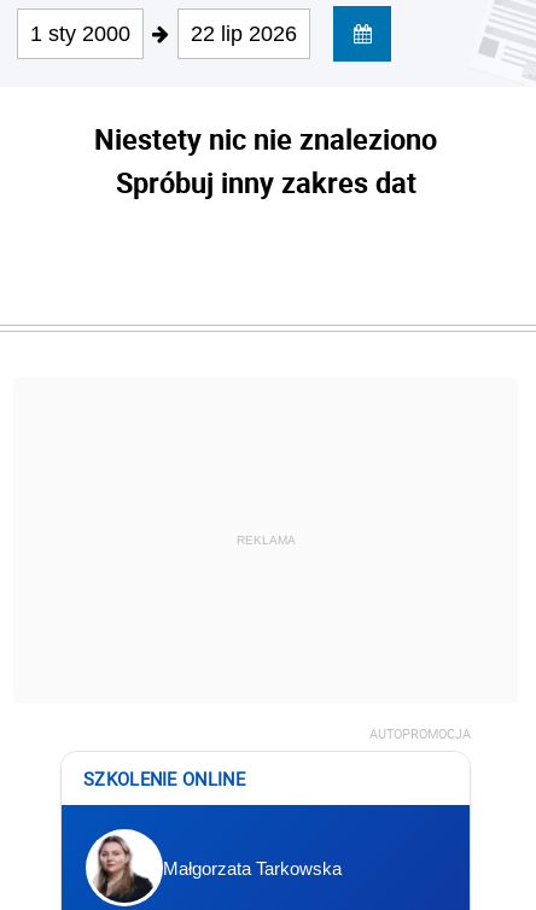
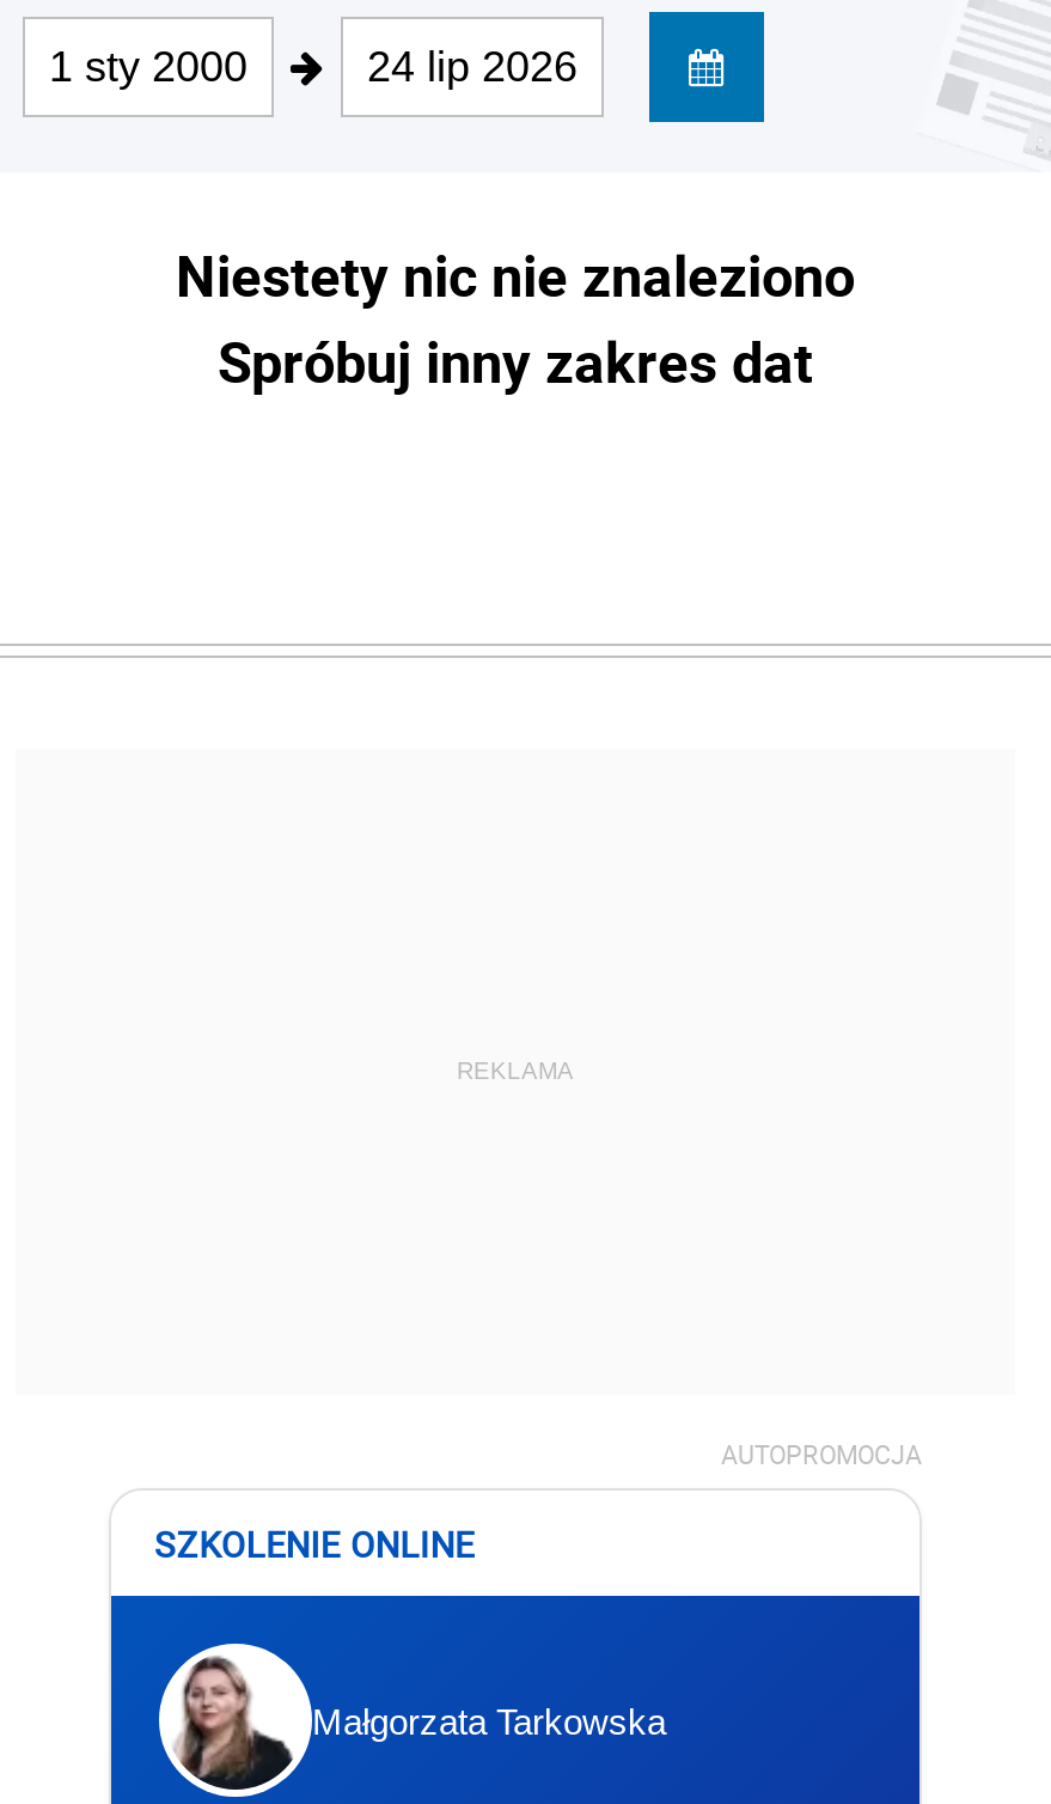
- 22 lip 2026
+ 24 lip 2026
